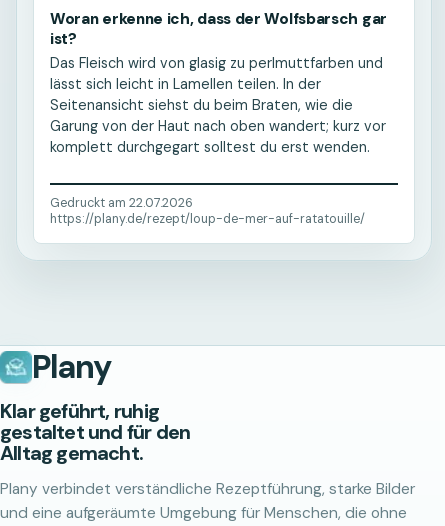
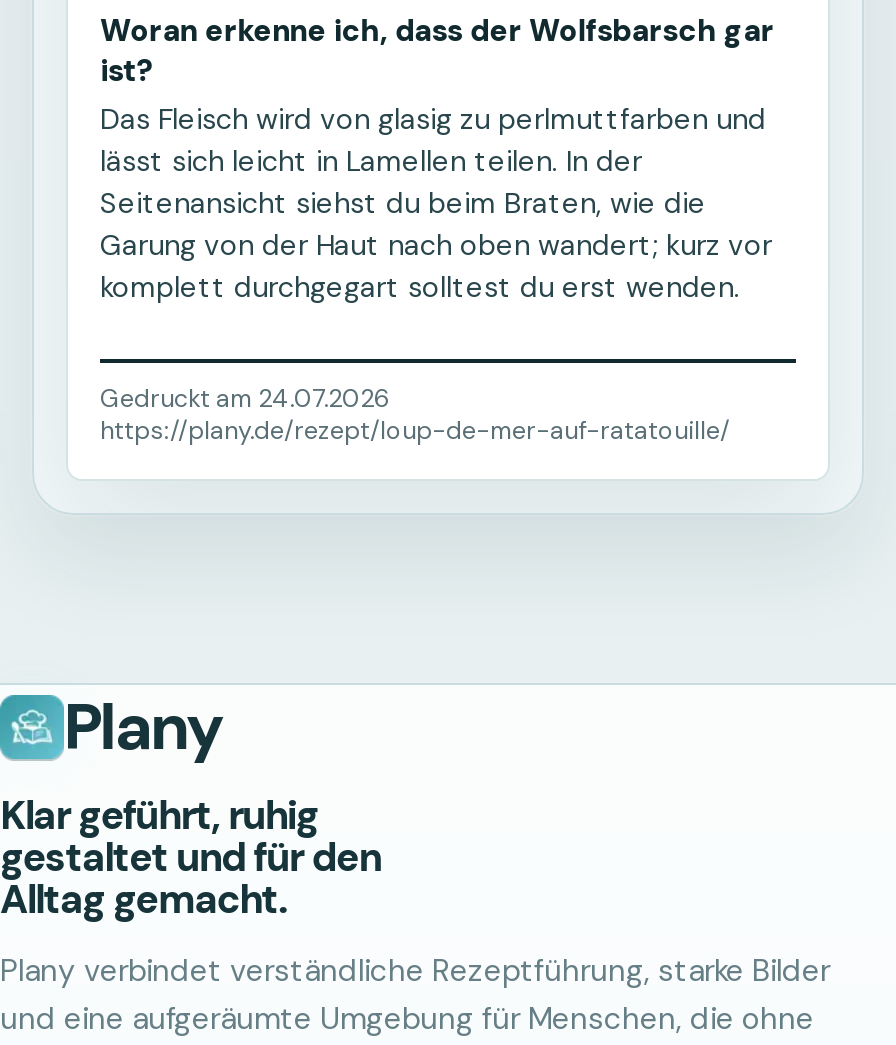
- Gedruckt am 22.07.2026
+ Gedruckt am 24.07.2026
